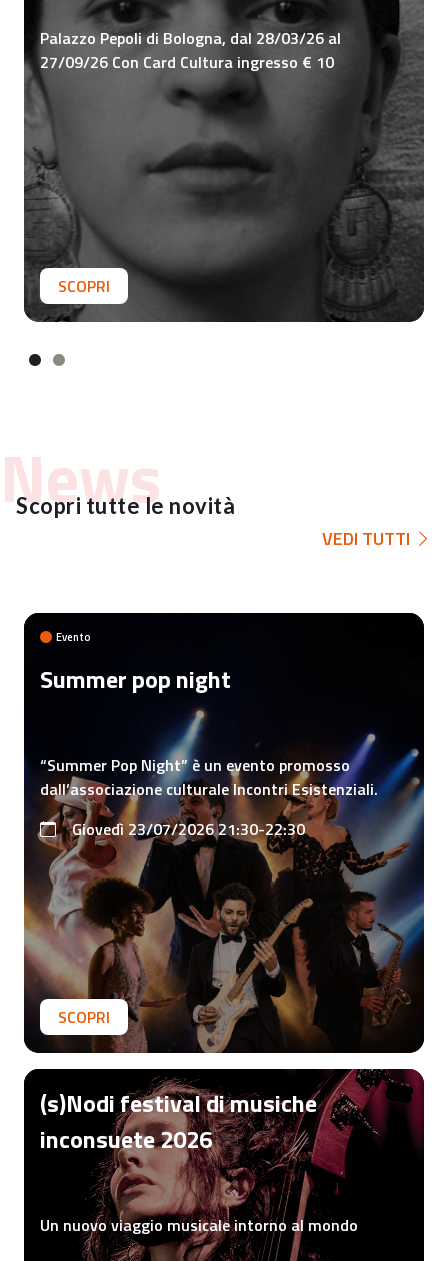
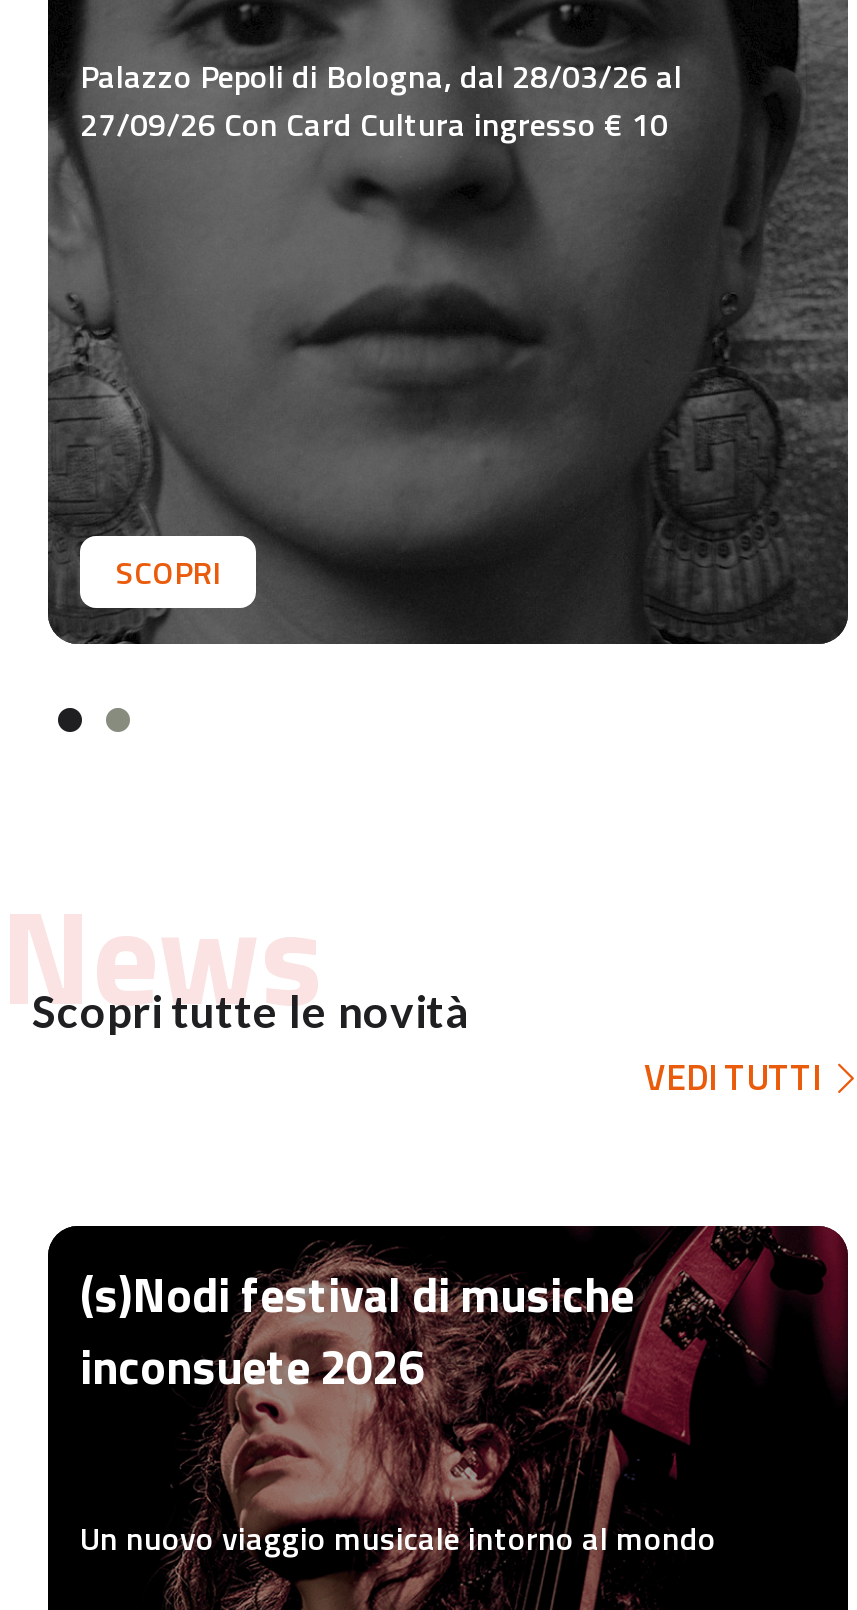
- [image]
- Evento
- Summer pop night
- “Summer Pop Night” è un evento promosso
- dall’associazione culturale Incontri Esistenziali.
- Giovedì 23/07/2026 21:30-22:30

- SCOPRI
